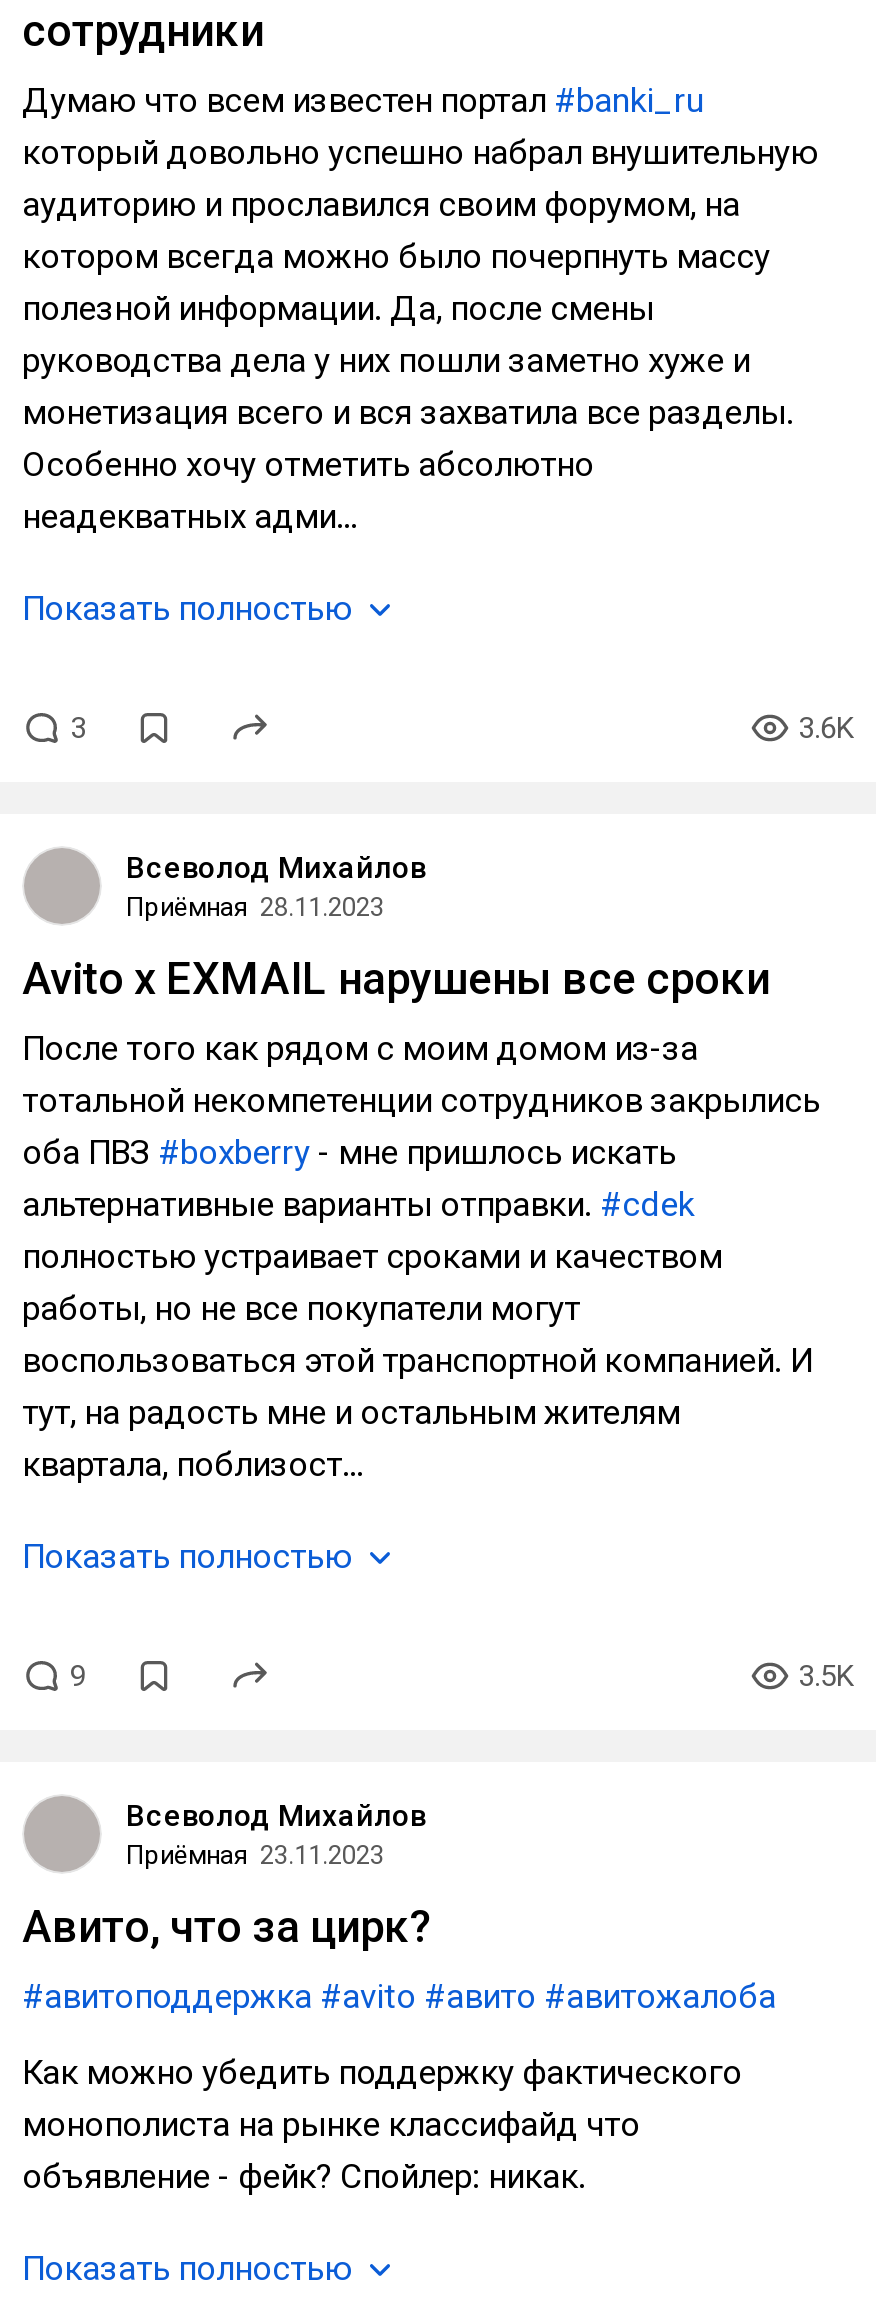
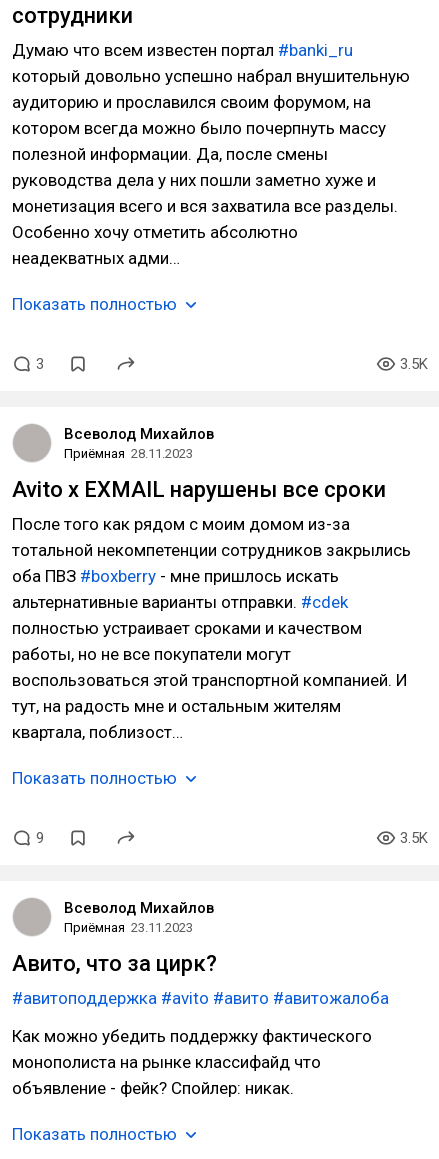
- 3.6K
+ 3.5K
